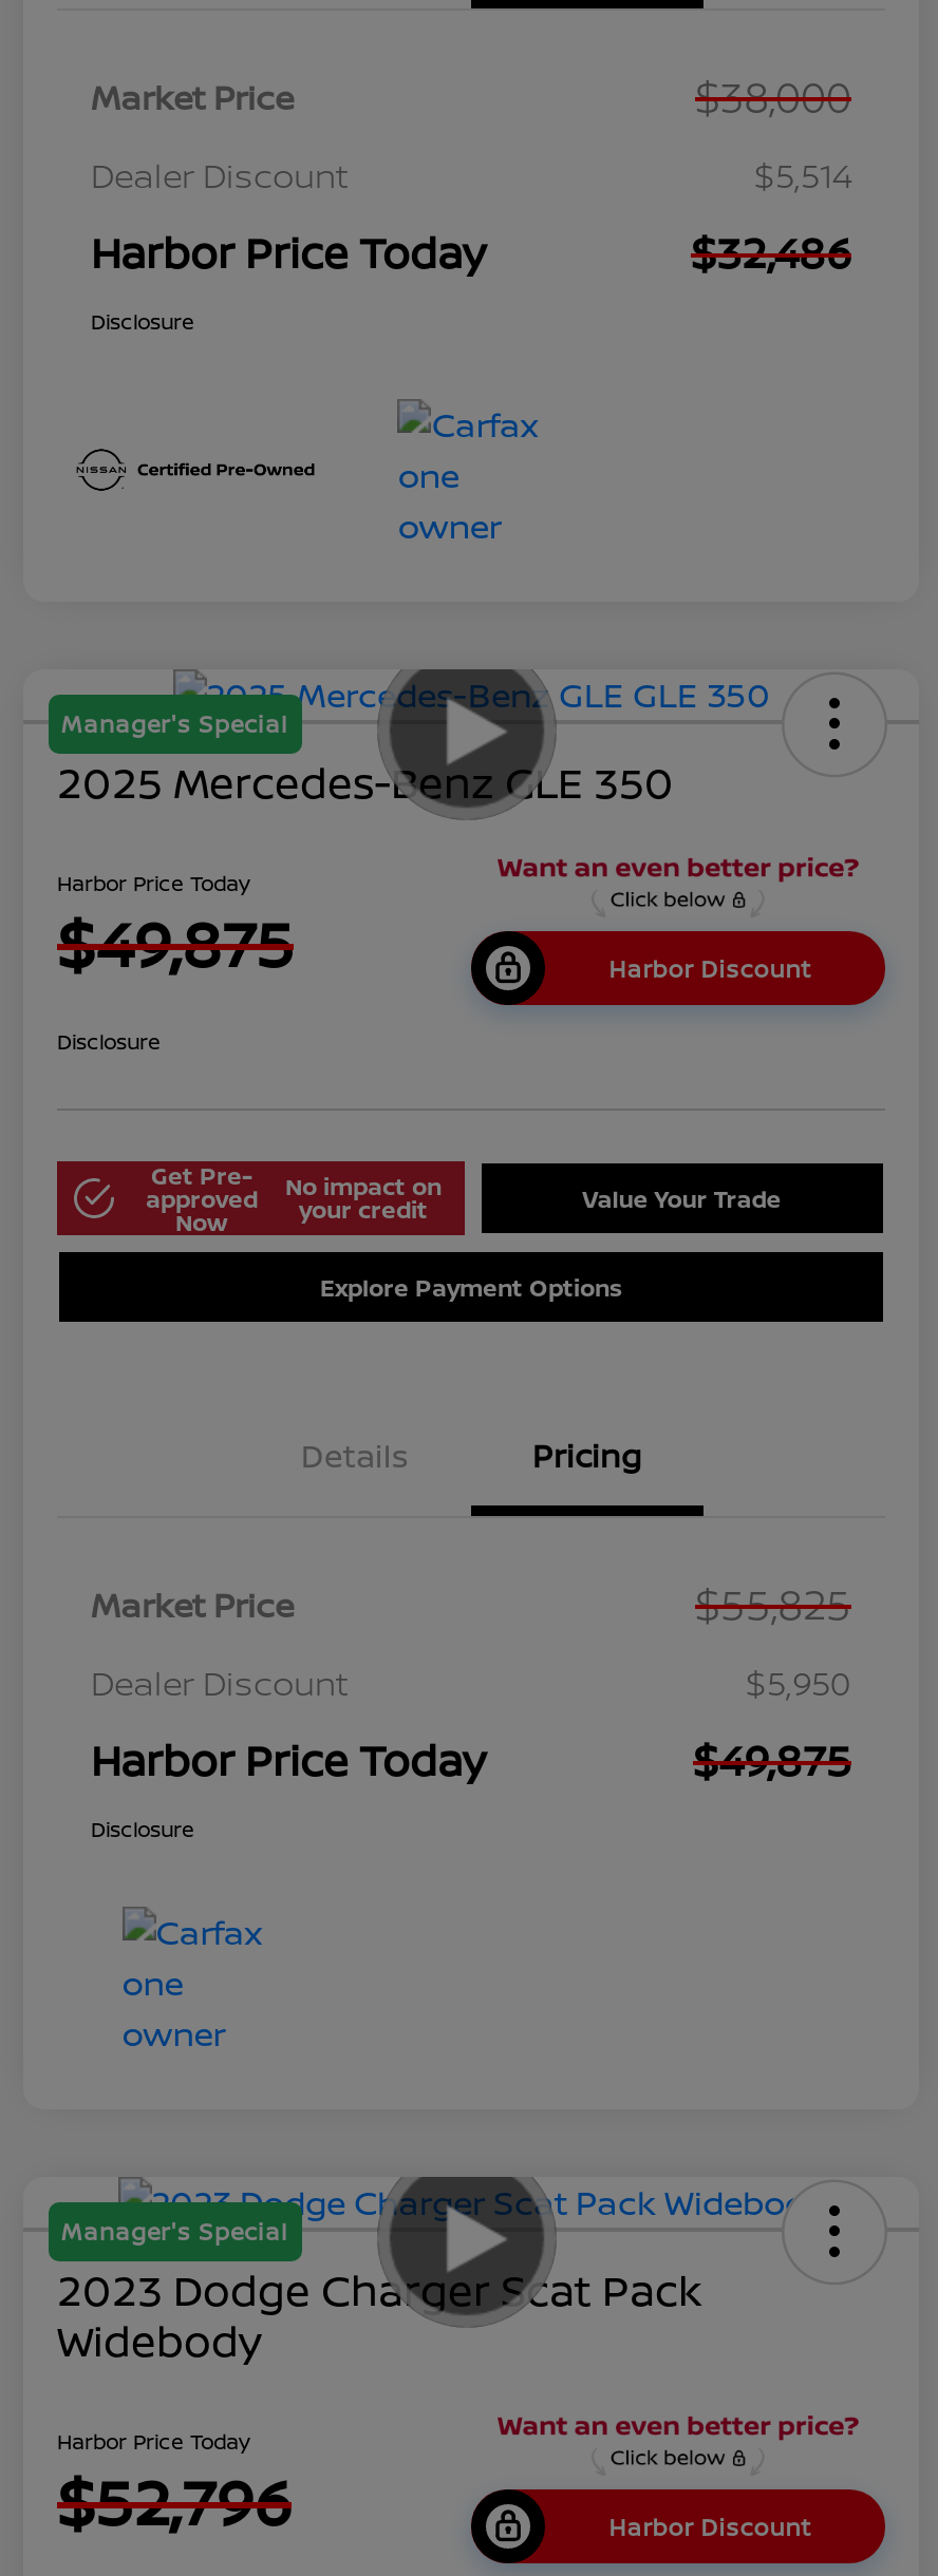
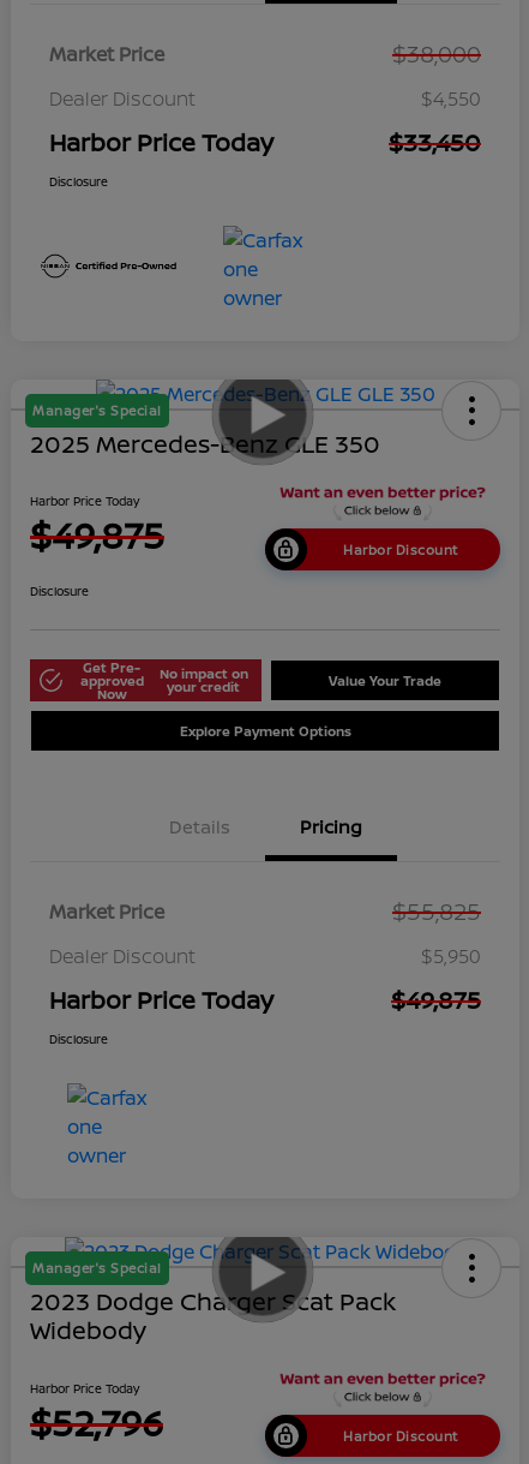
- $5,514
+ $4,550

- $32,486
+ $33,450
